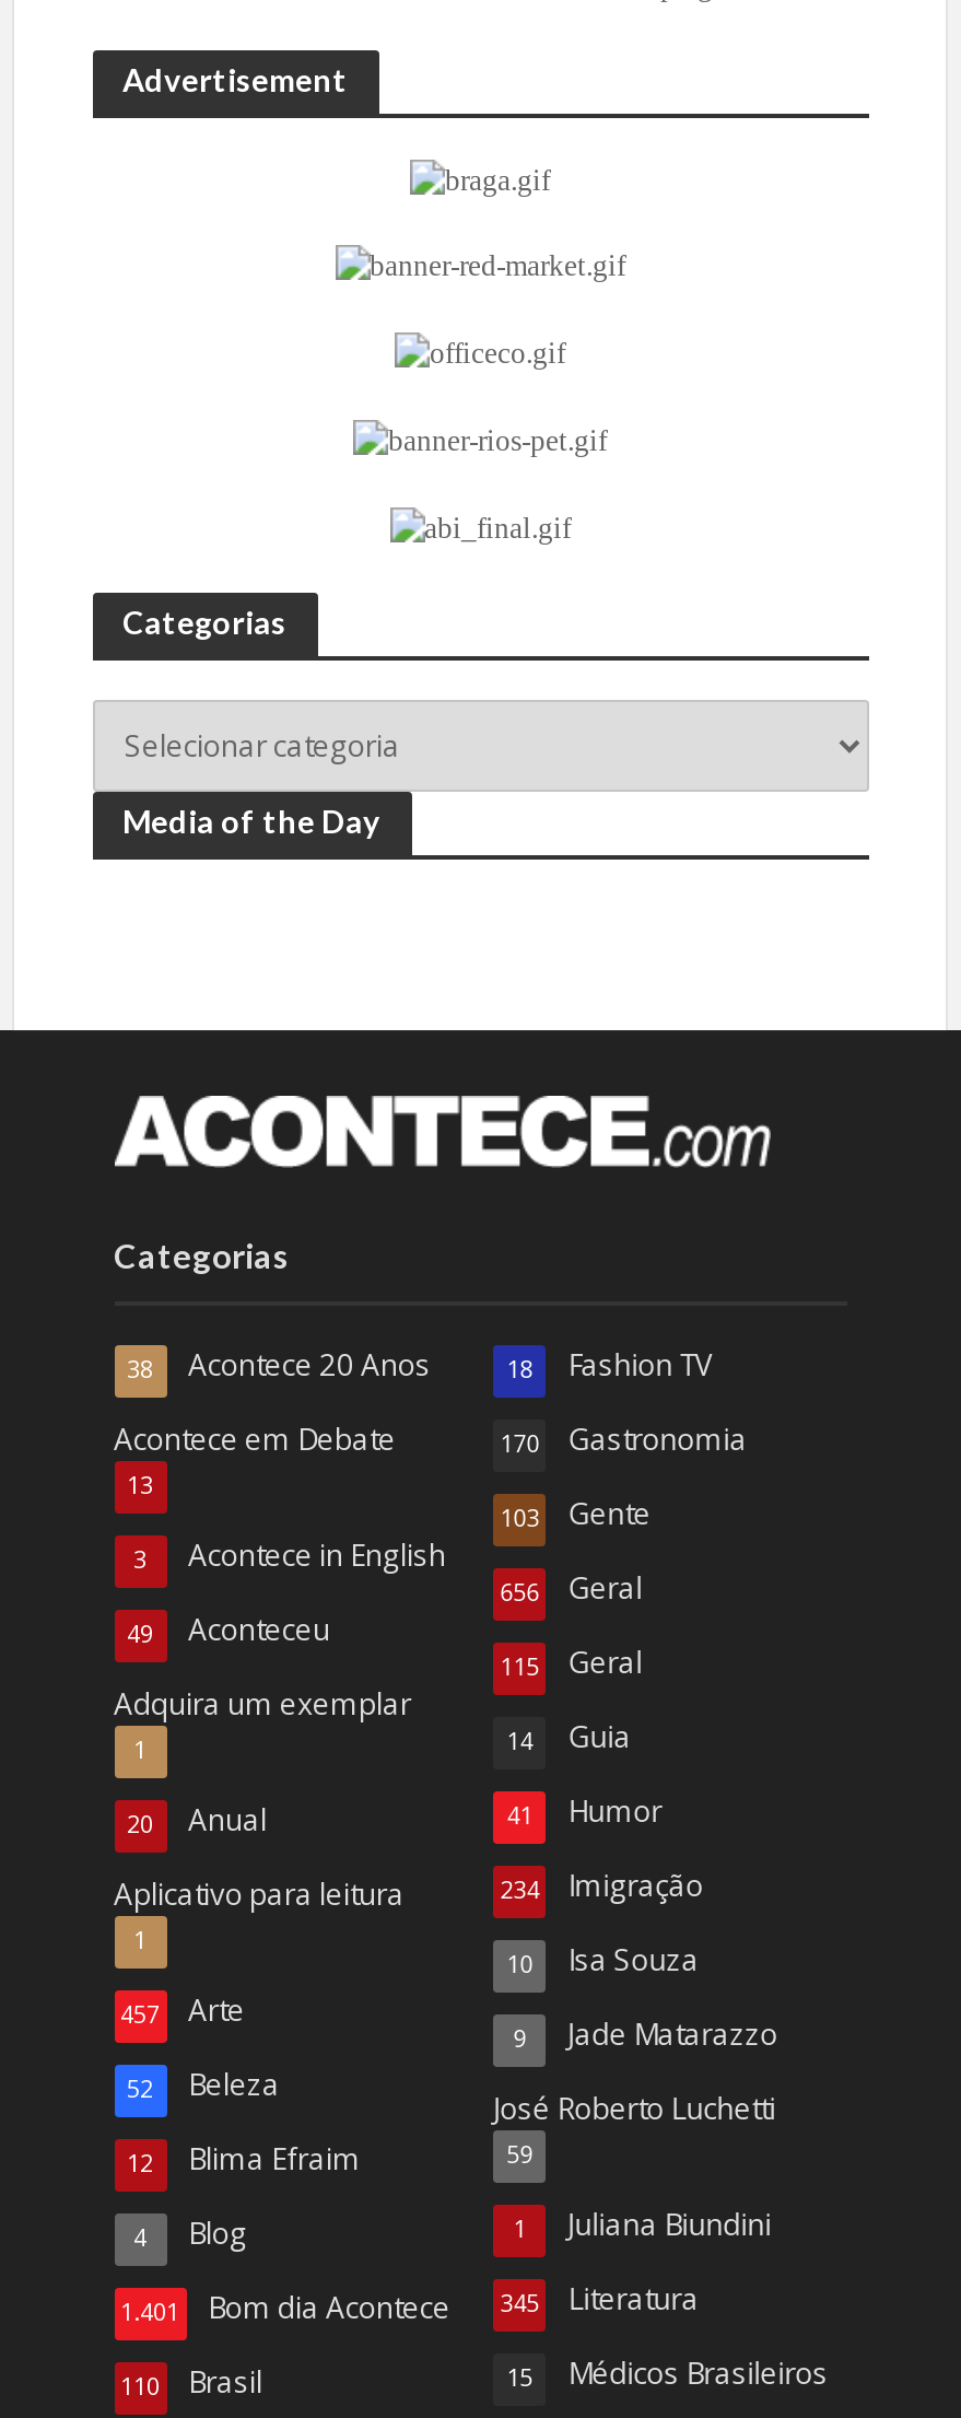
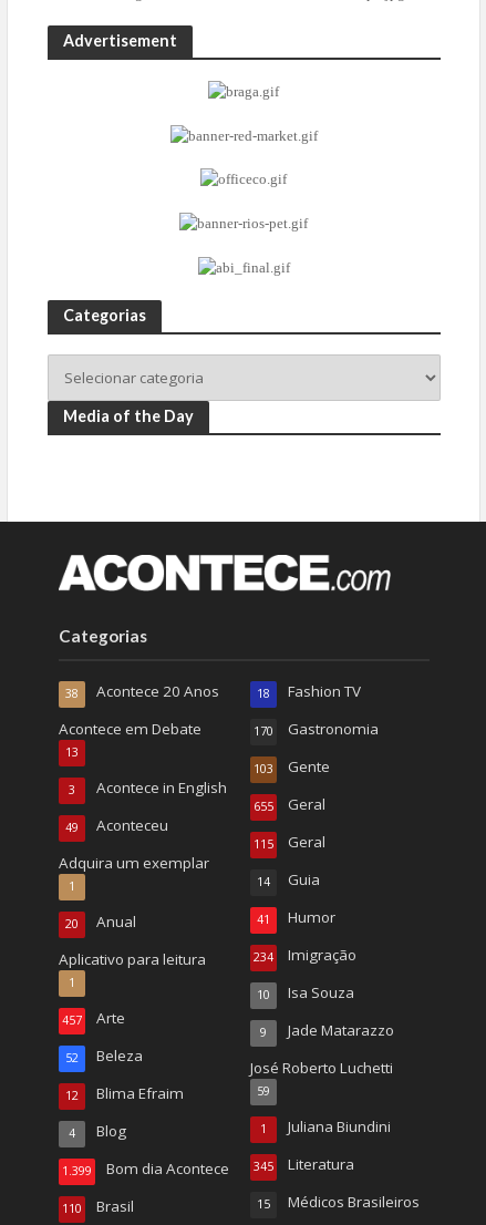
- 656 Geral
+ 655 Geral

- 1.401 Bom dia Acontece 345 Literatura
+ 1.399 Bom dia Acontece 345 Literatura
